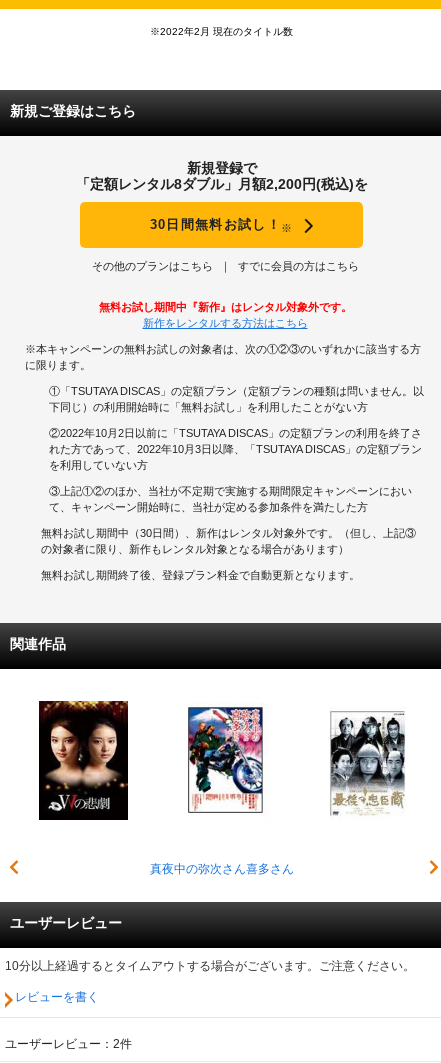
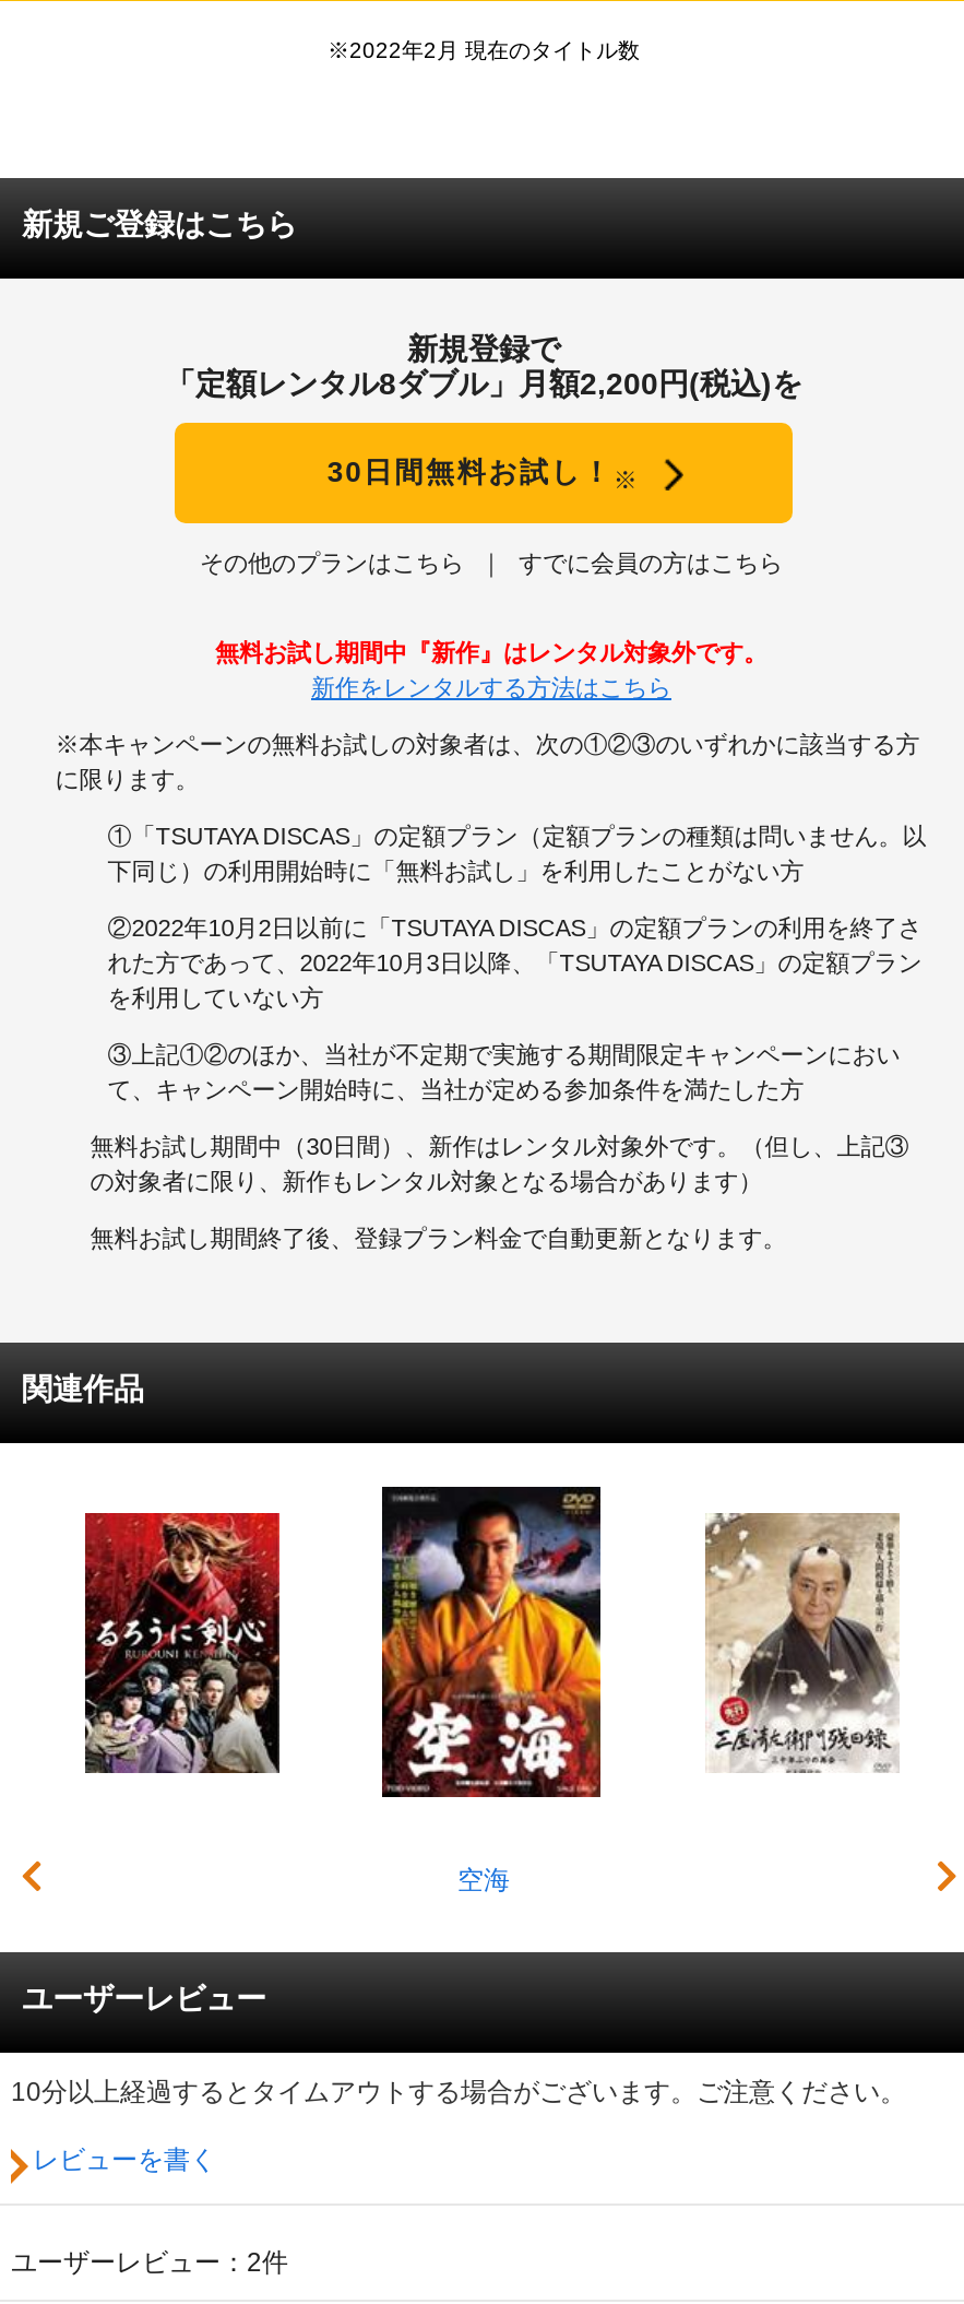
- [image]
- 真夜中の弥次さん喜多さん
+ [image]
+ 空海

- [image]
+ [image]

- [image]
+ [image]
